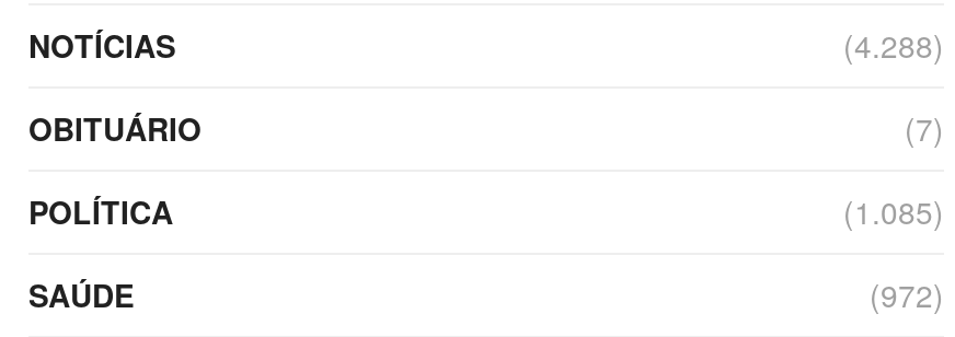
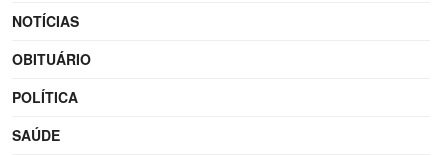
- (4.288)

- (7)

- (1.085)

- (972)
